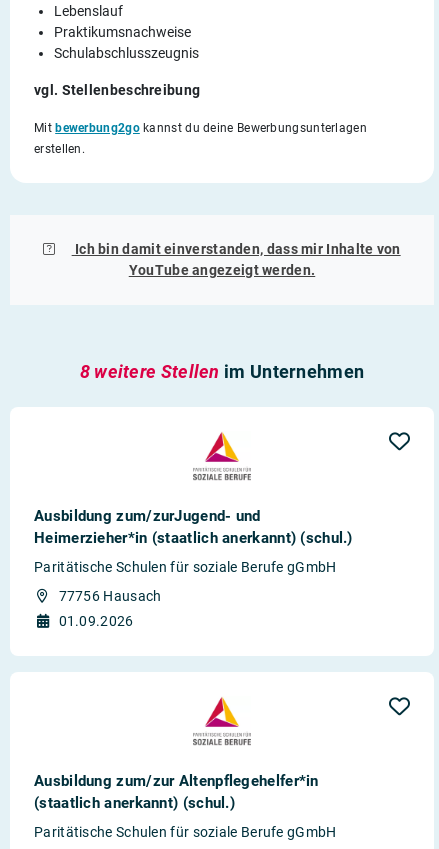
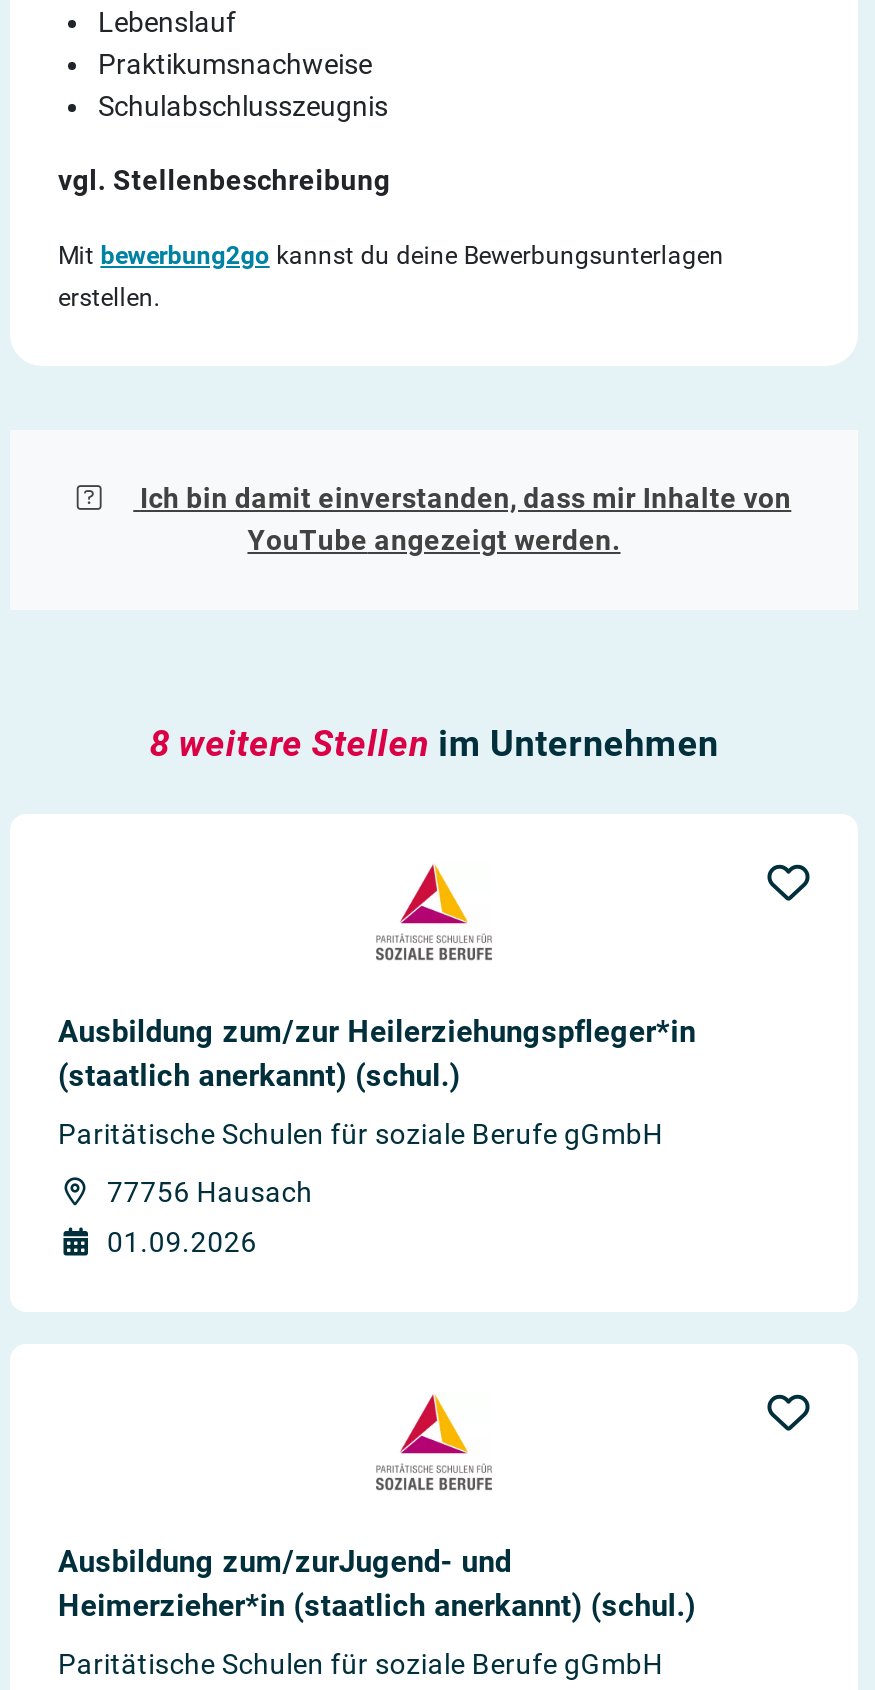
+ Ausbildung zum/zur Heilerziehungspfleger*in

moved down: Ausbildung zum/zurJugend- und | Heimerzieher*in (staatlich anerkannt) (schul.)

- Ausbildung zum/zur Altenpflegehelfer*in

moved up: (staatlich anerkannt) (schul.)
